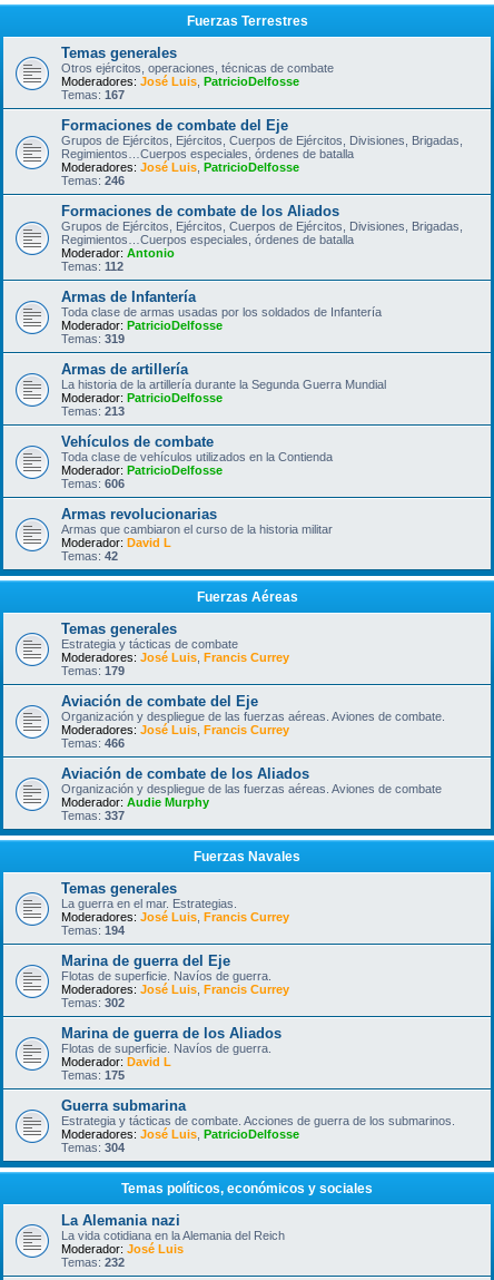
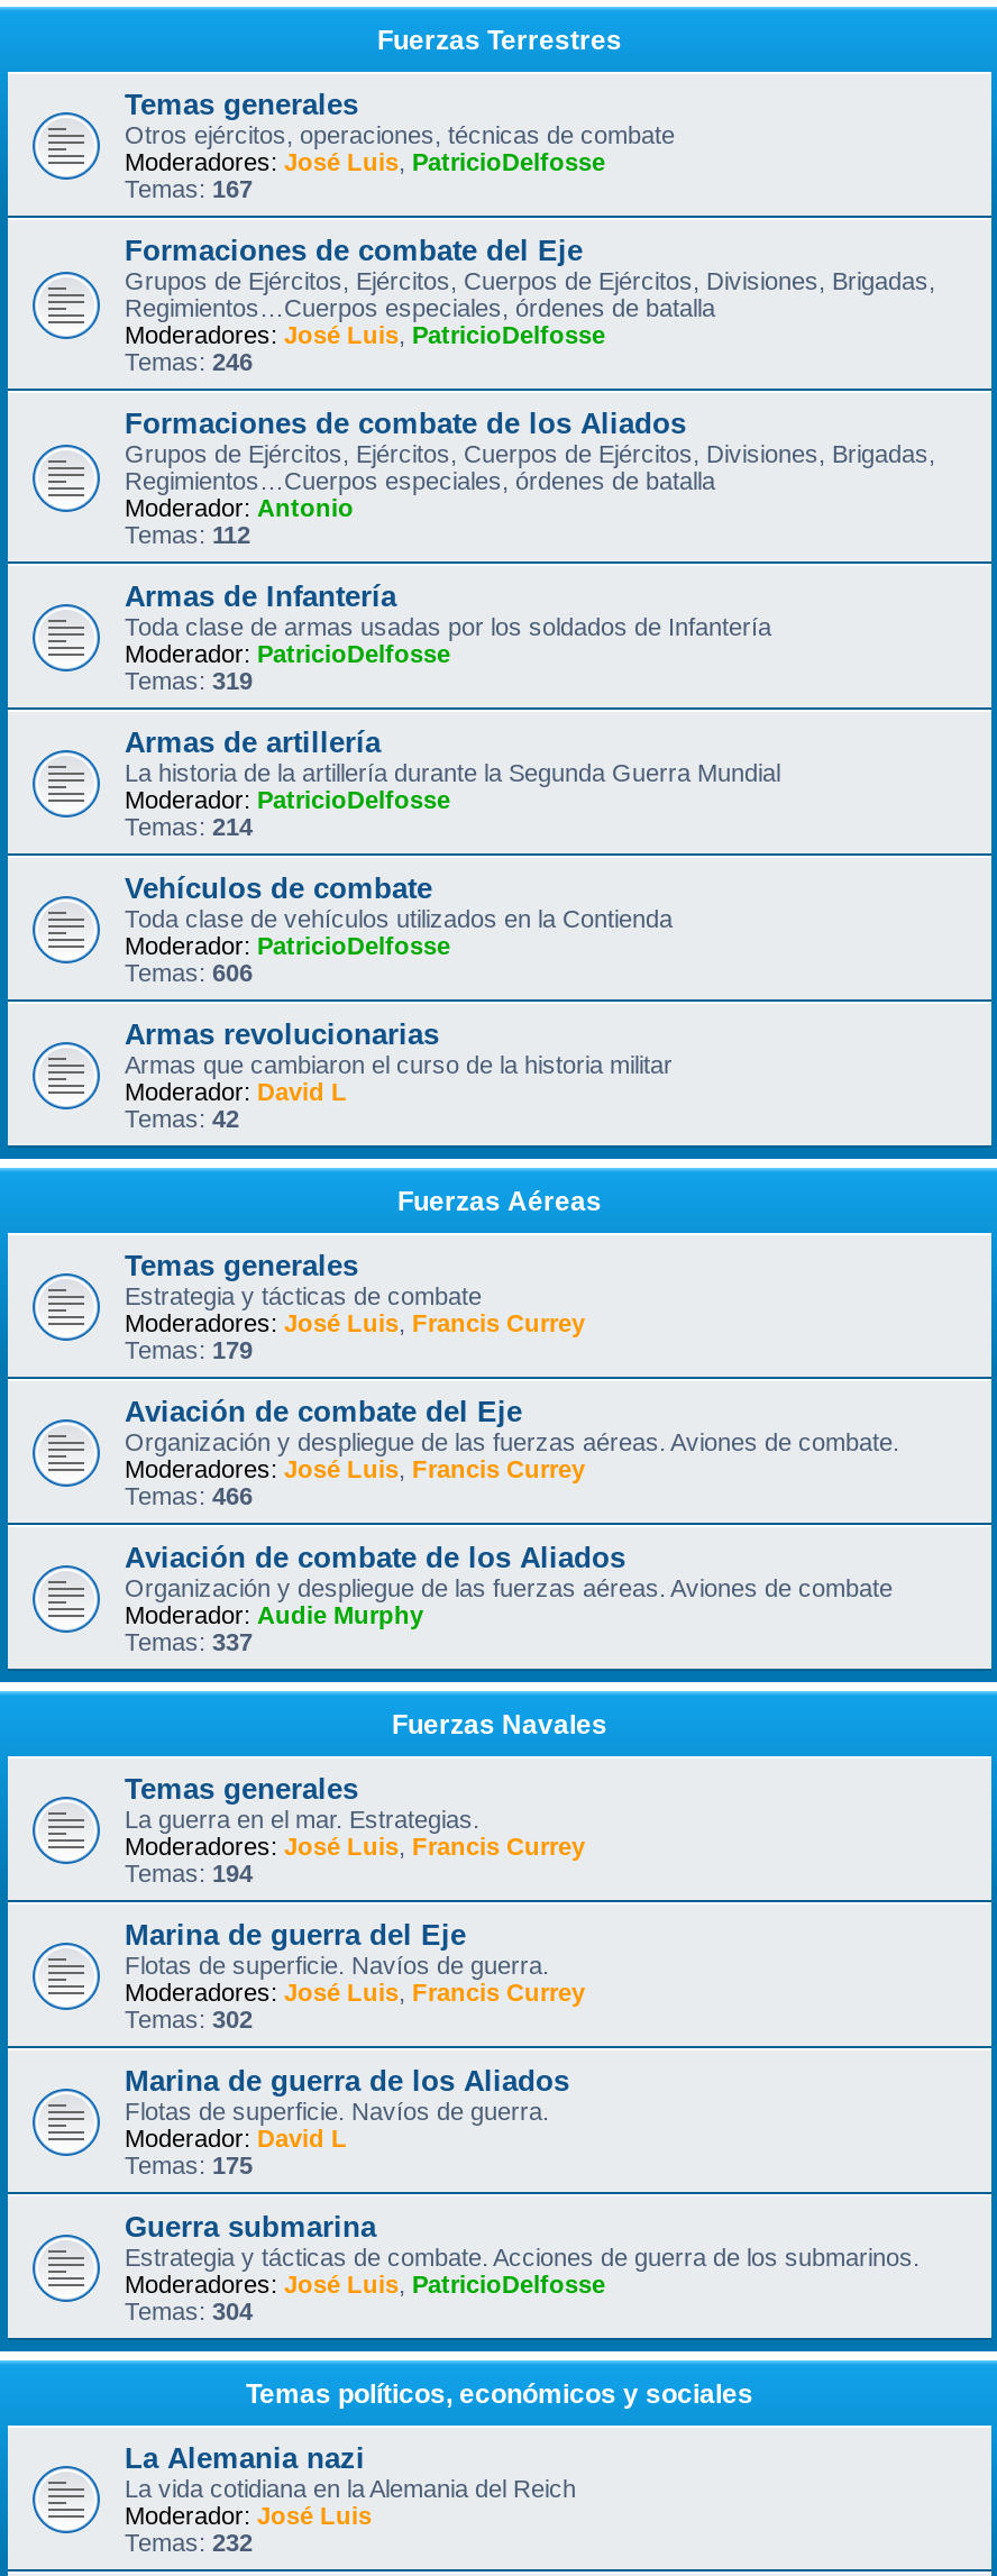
- Temas: 213
+ Temas: 214
